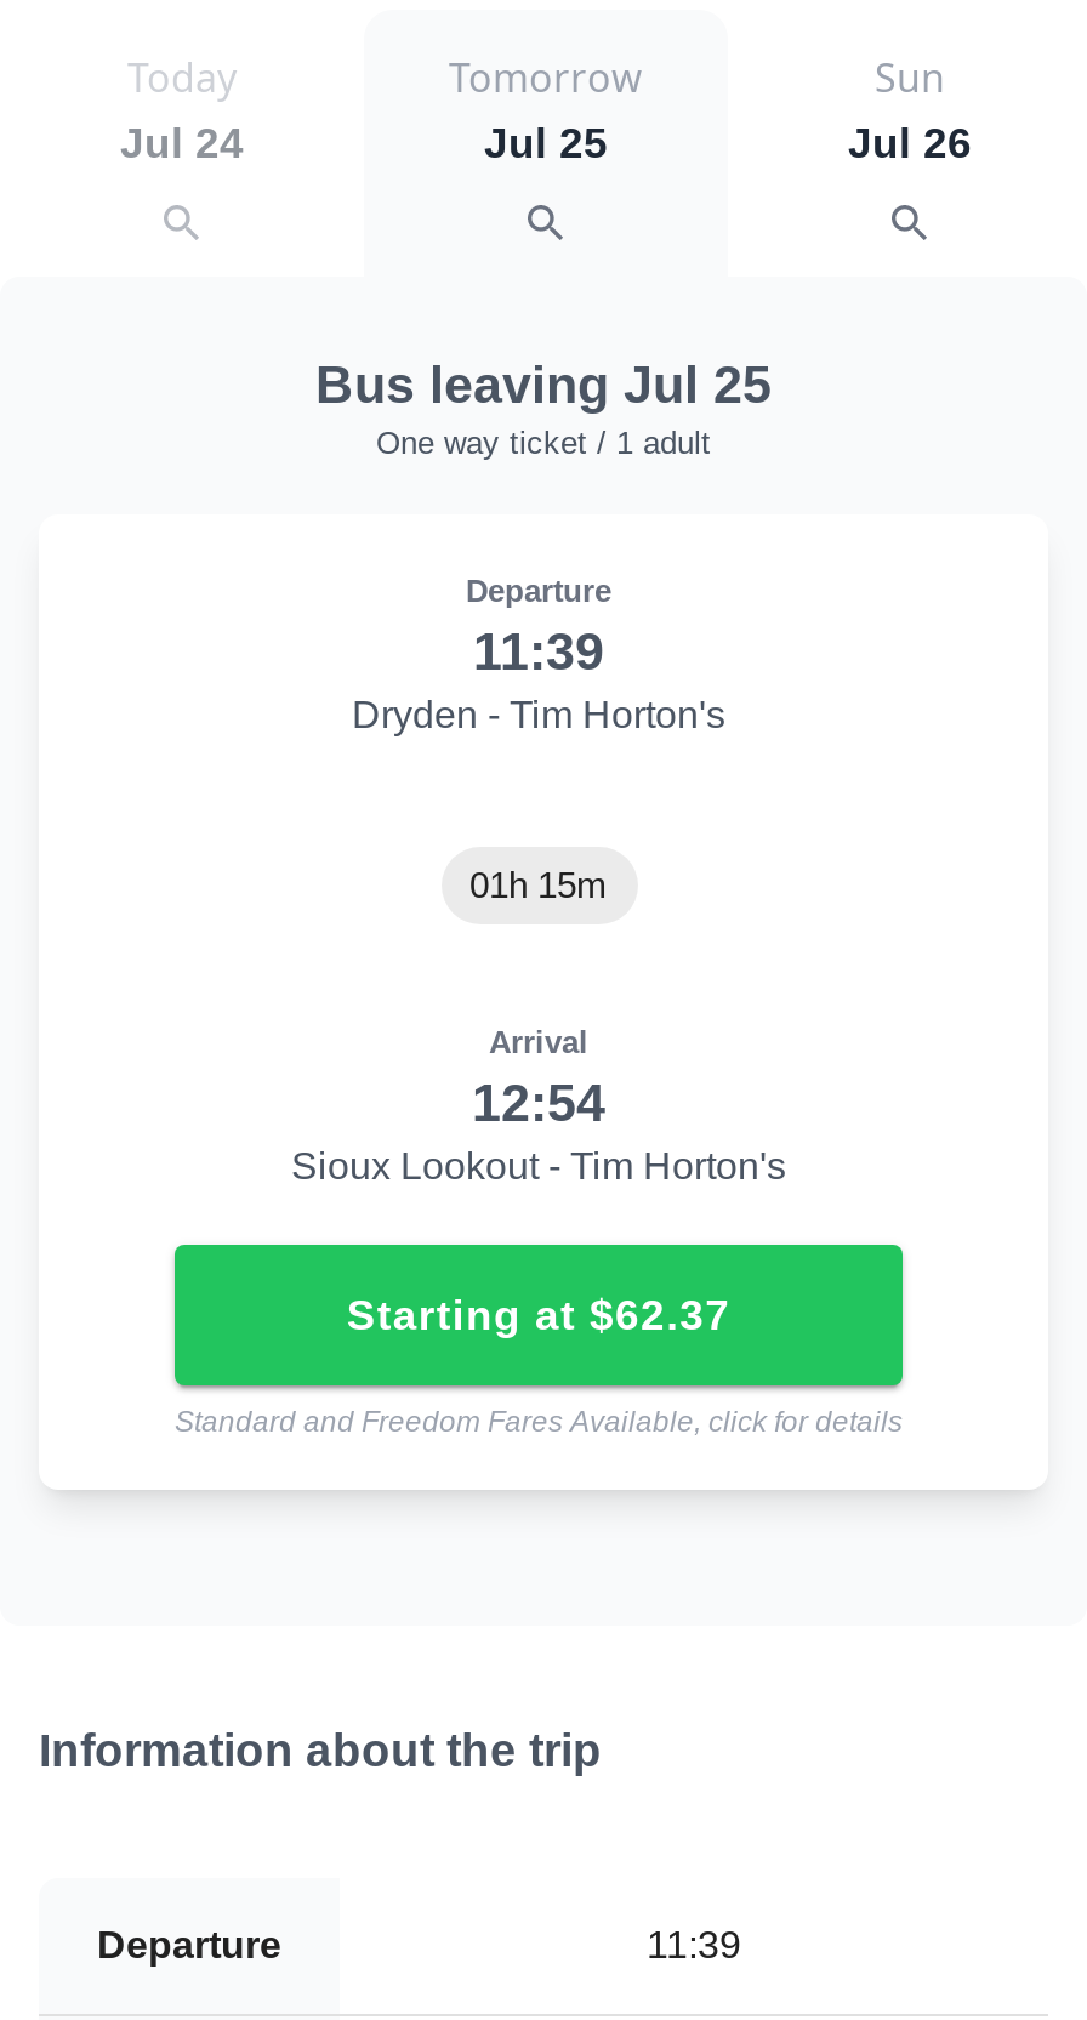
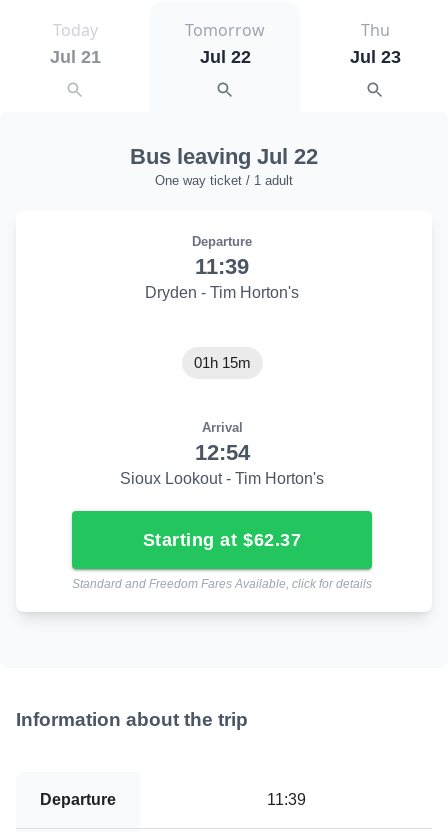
- Sun
- Jul 26
+ Thu
+ Jul 23

- Jul 24
+ Jul 21

- Jul 25
+ Jul 22

- Bus leaving Jul 25
+ Bus leaving Jul 22
